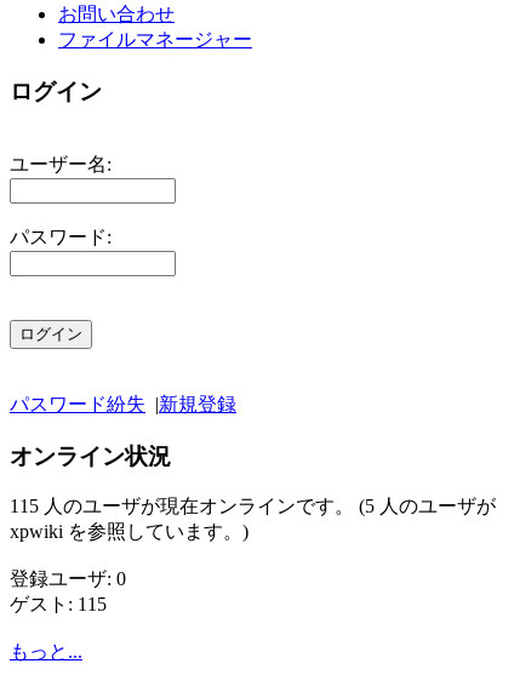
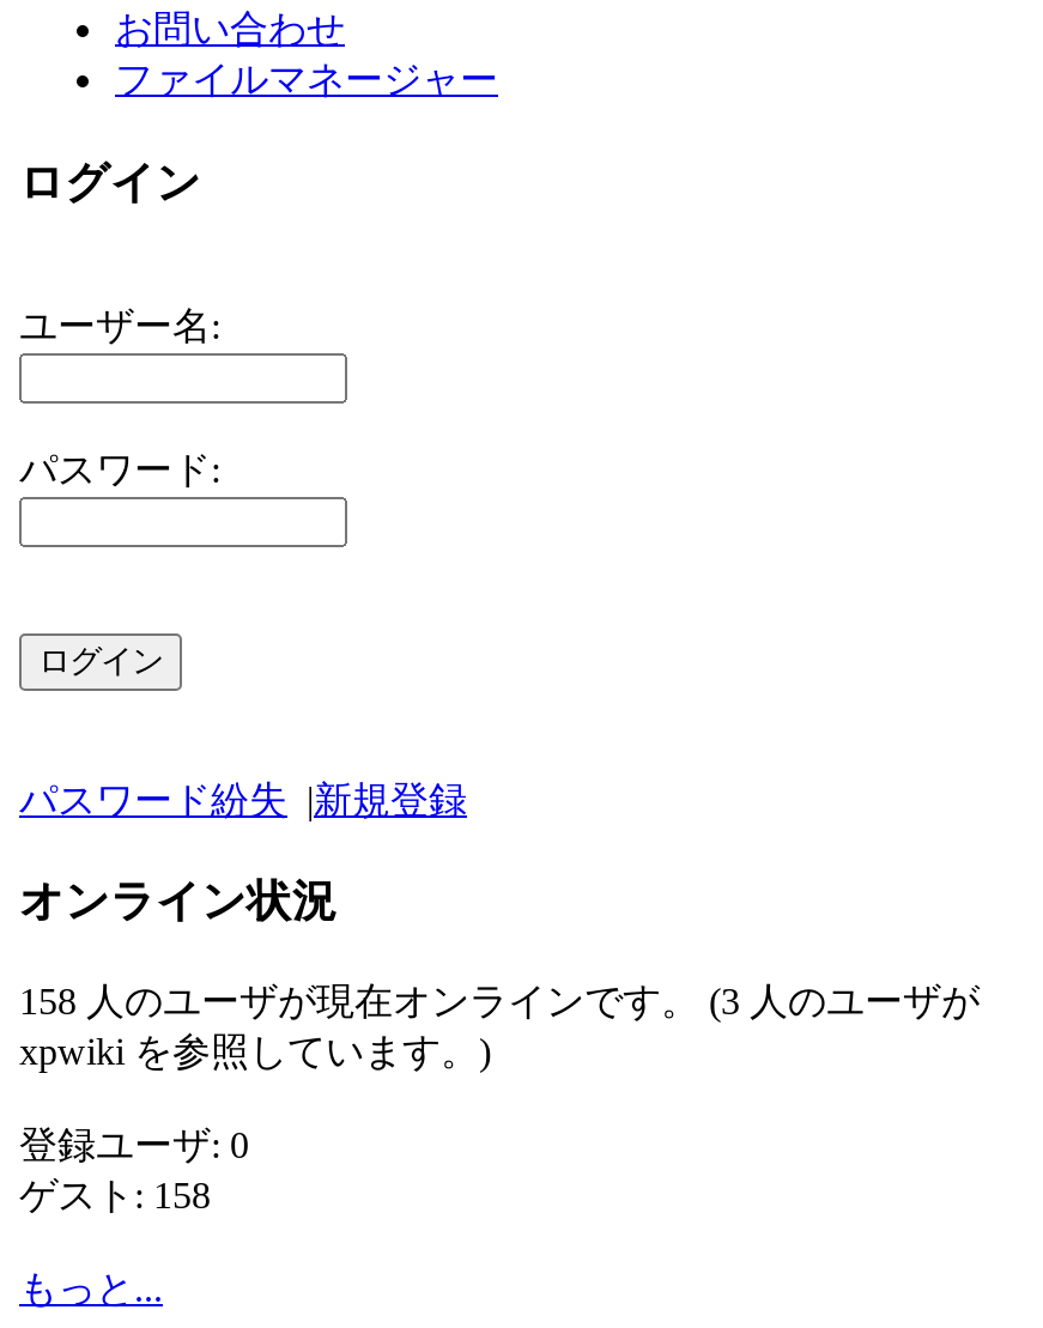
- 115 人のユーザが現在オンラインです。 (5 人のユーザが
+ 158 人のユーザが現在オンラインです。 (3 人のユーザが

- ゲスト: 115
+ ゲスト: 158
